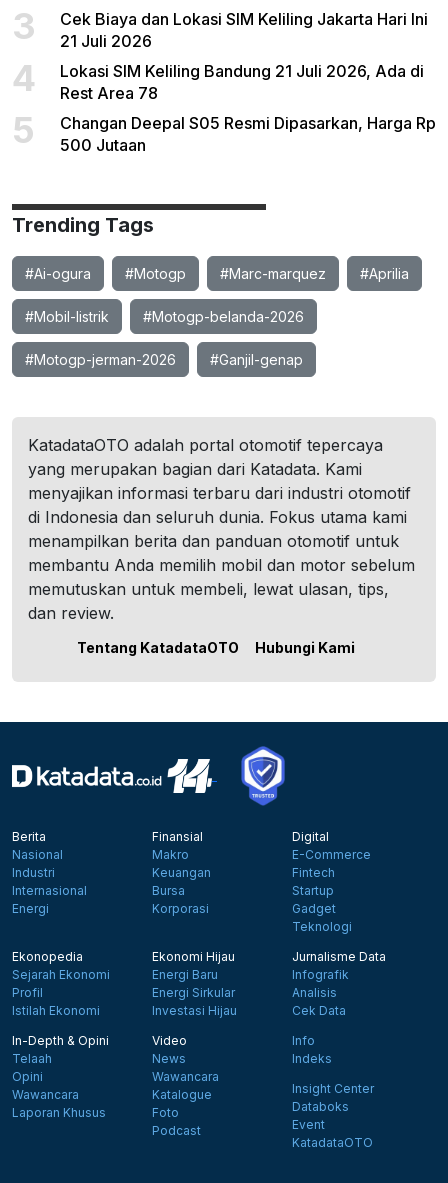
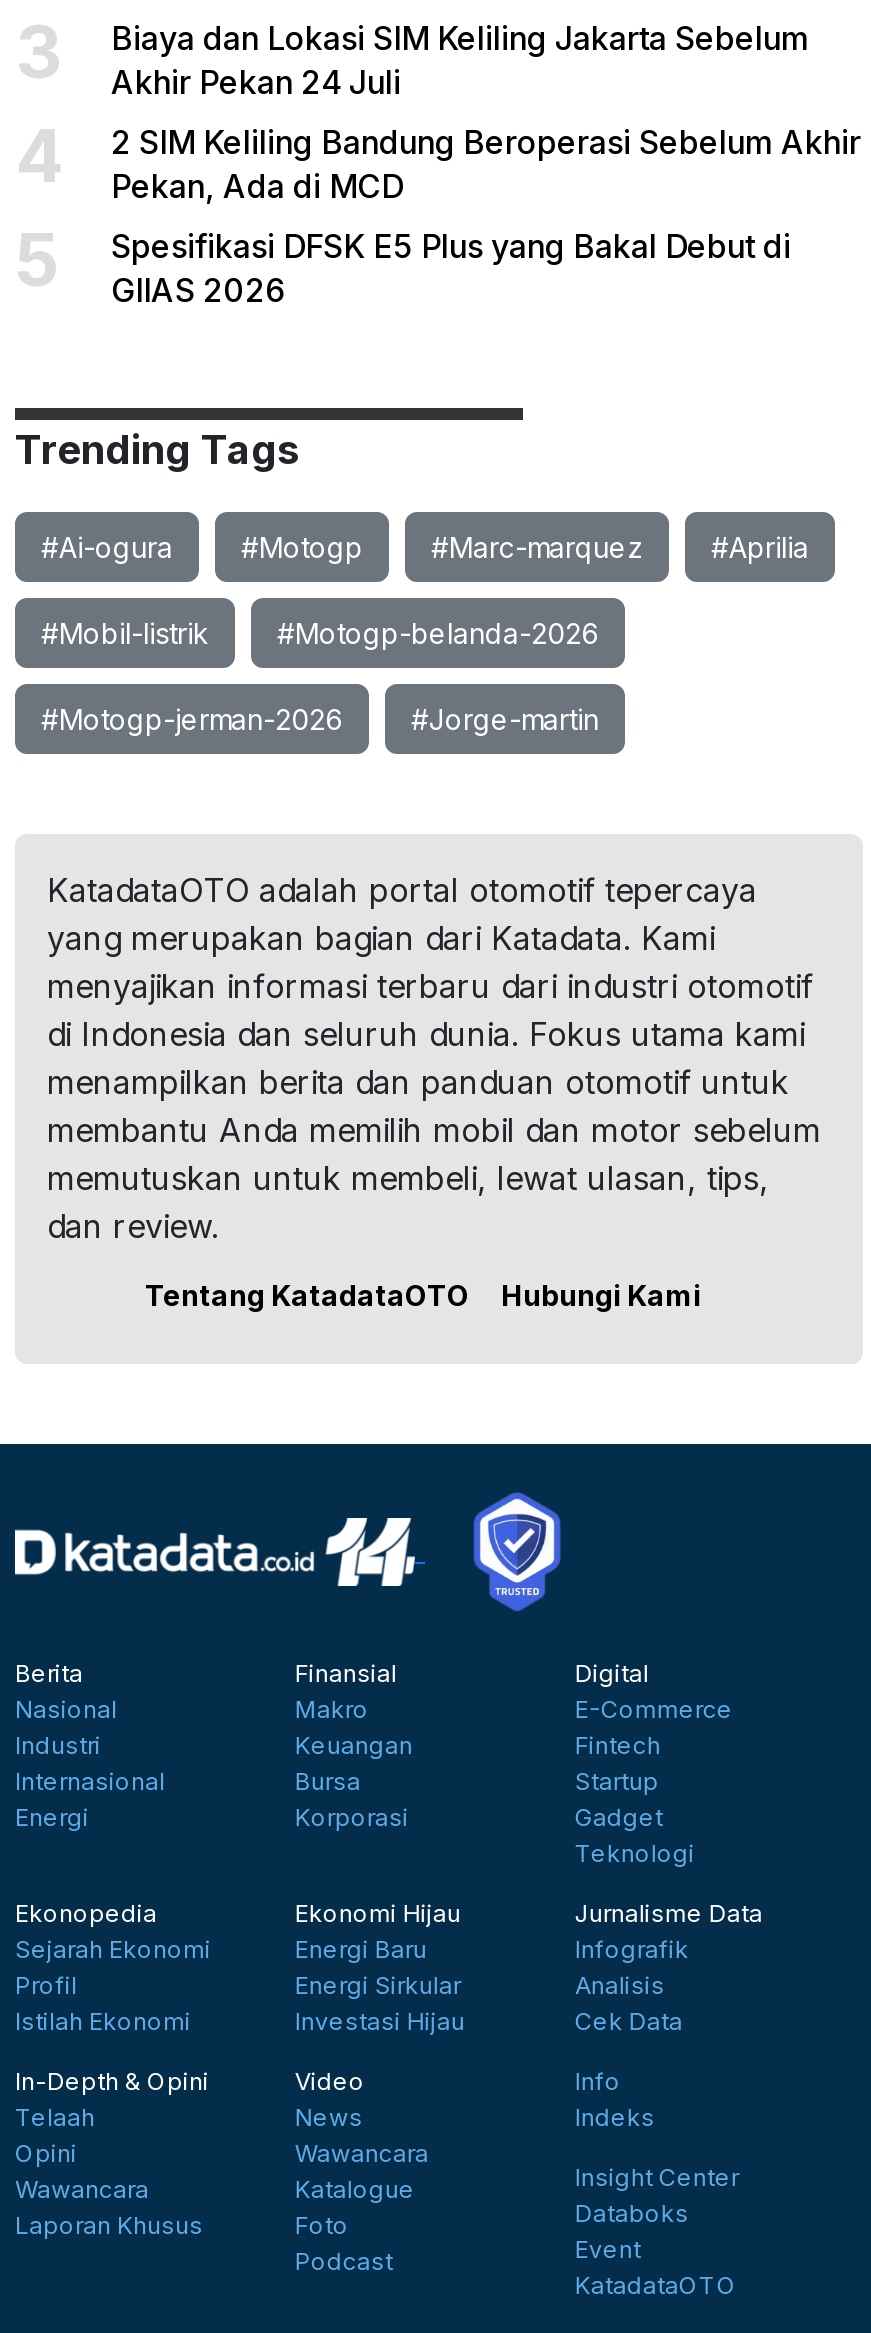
- Cek Biaya dan Lokasi SIM Keliling Jakarta Hari Ini
- 21 Juli 2026
+ Biaya dan Lokasi SIM Keliling Jakarta Sebelum
+ Akhir Pekan 24 Juli

- Lokasi SIM Keliling Bandung 21 Juli 2026, Ada di
- Rest Area 78
+ 2 SIM Keliling Bandung Beroperasi Sebelum Akhir
+ Pekan, Ada di MCD

- Changan Deepal S05 Resmi Dipasarkan, Harga Rp
- 500 Jutaan
+ Spesifikasi DFSK E5 Plus yang Bakal Debut di
+ GIIAS 2026

- #Ganjil-genap
+ #Jorge-martin
